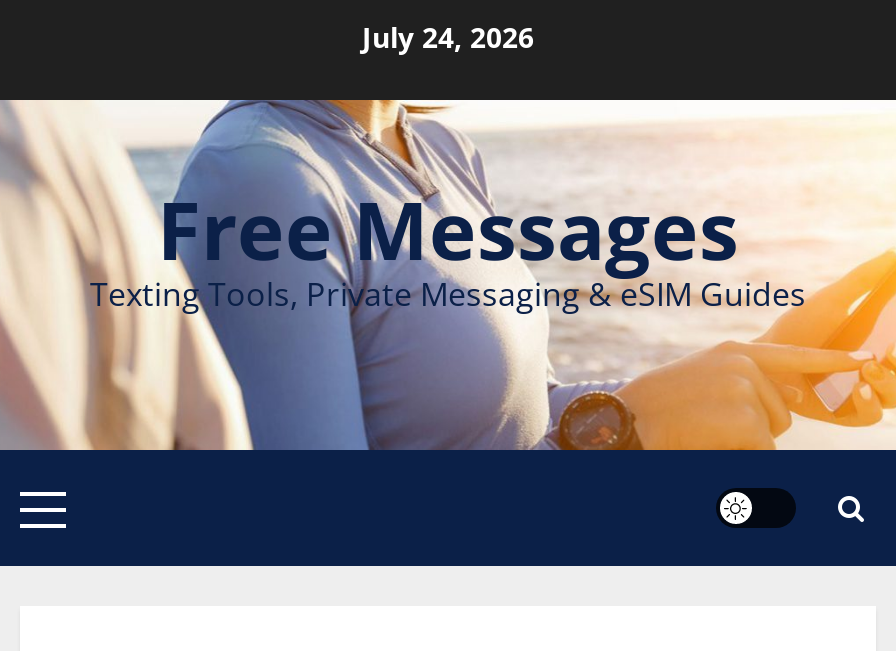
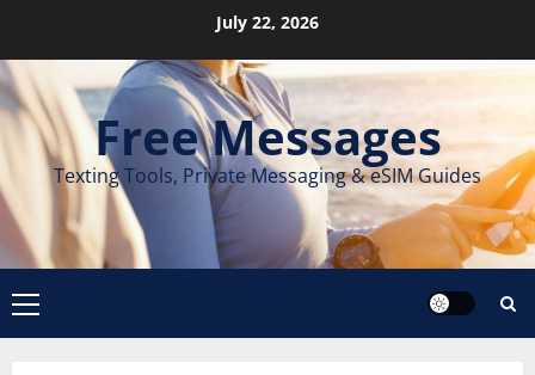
- July 24, 2026
+ July 22, 2026
